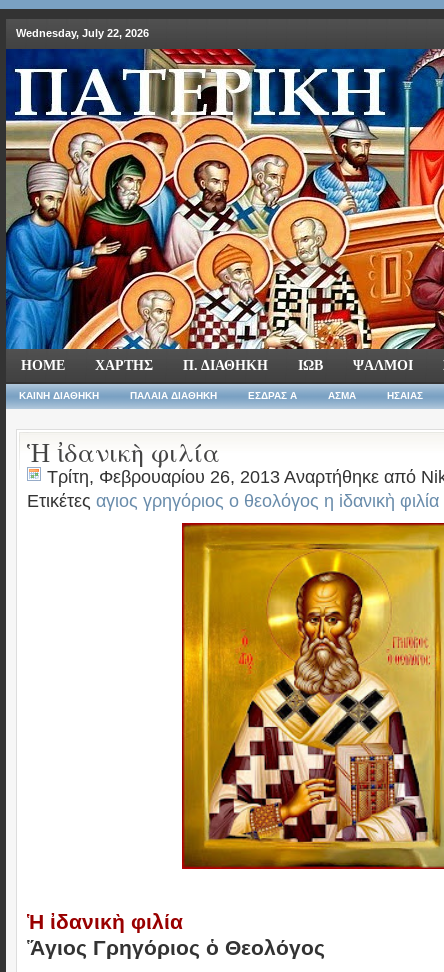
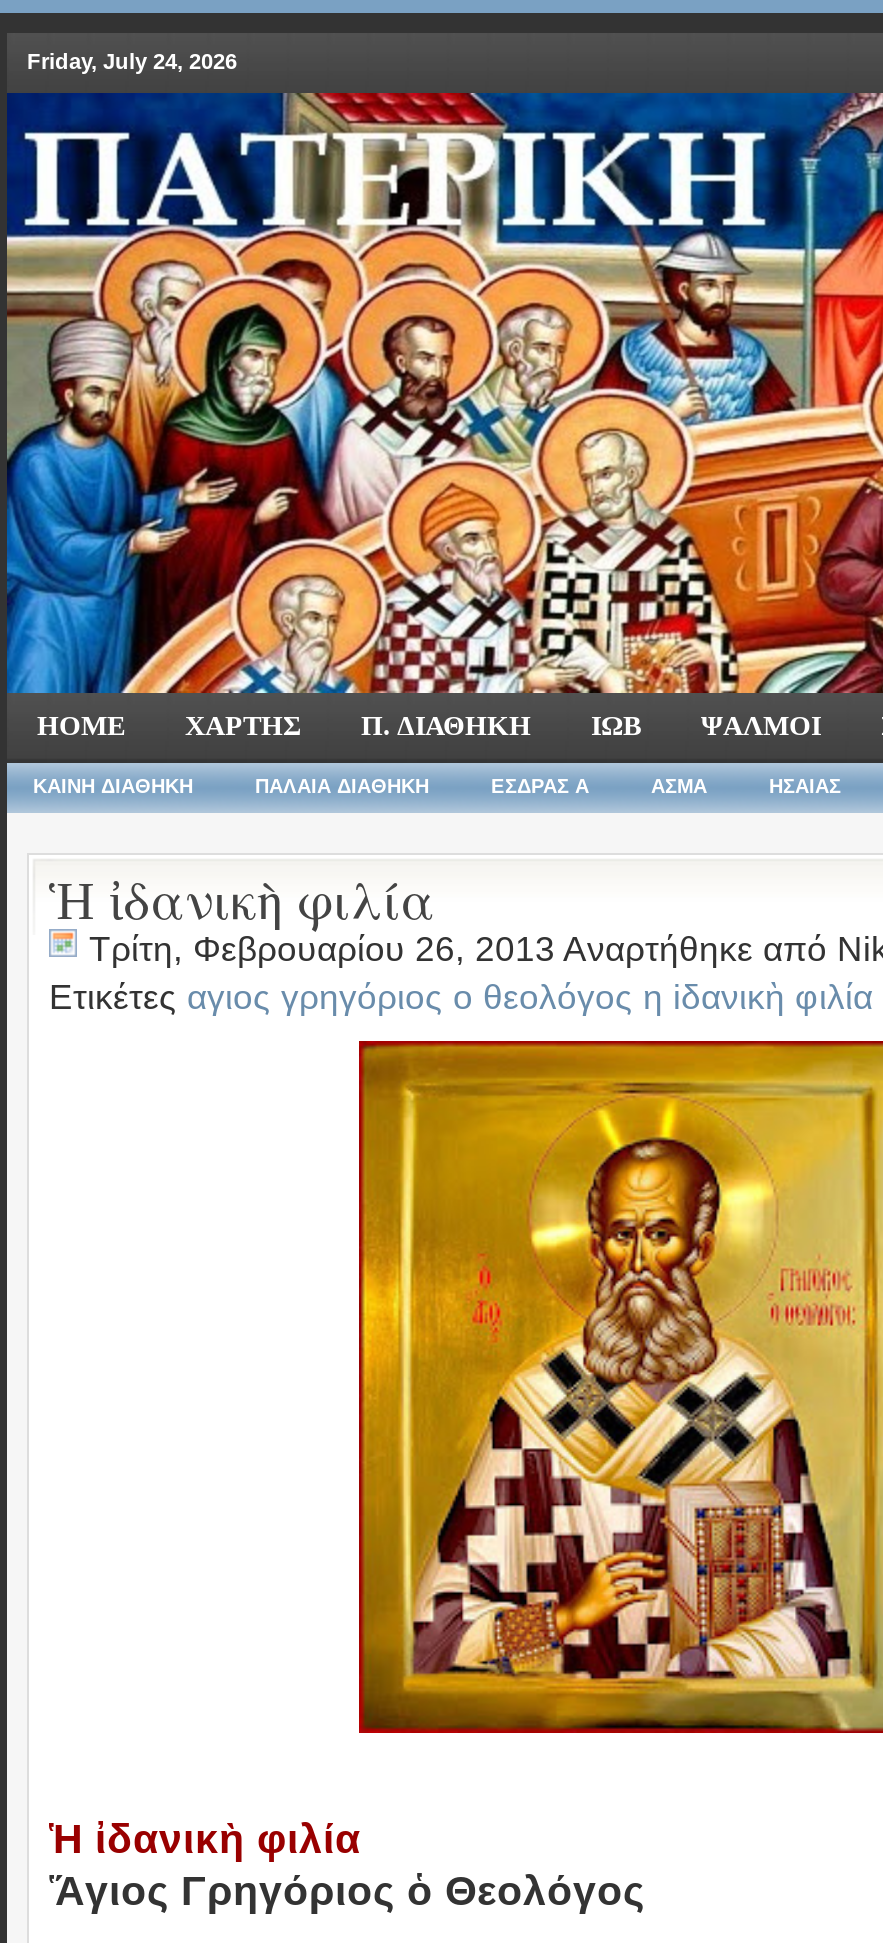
- Wednesday, July 22, 2026
+ Friday, July 24, 2026
